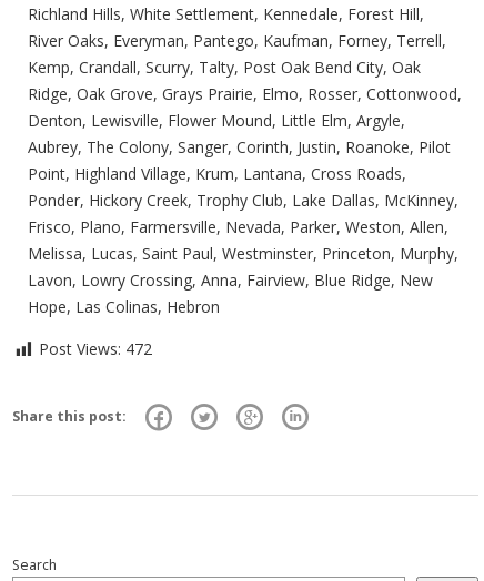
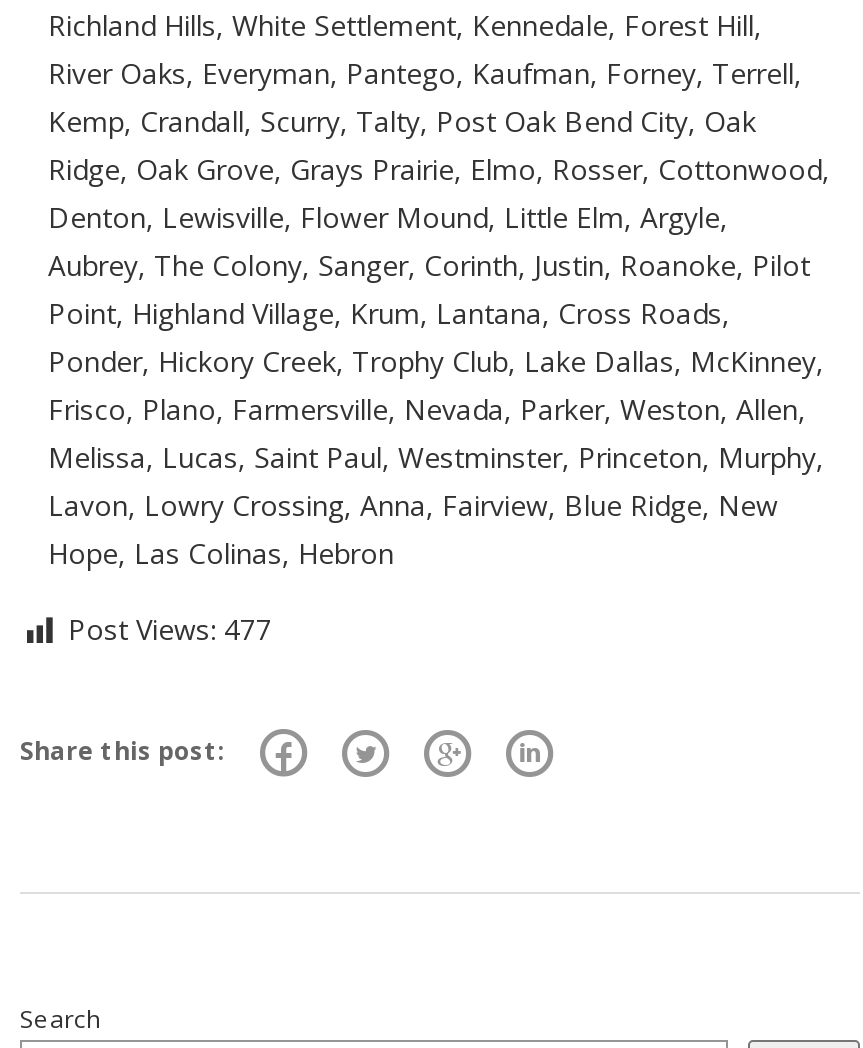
- Post Views: 472
+ Post Views: 477
